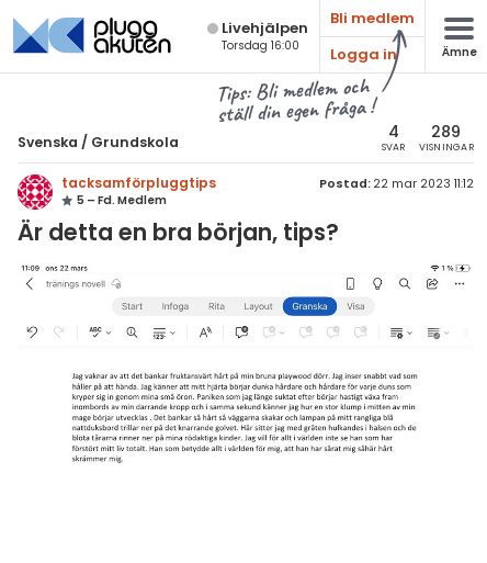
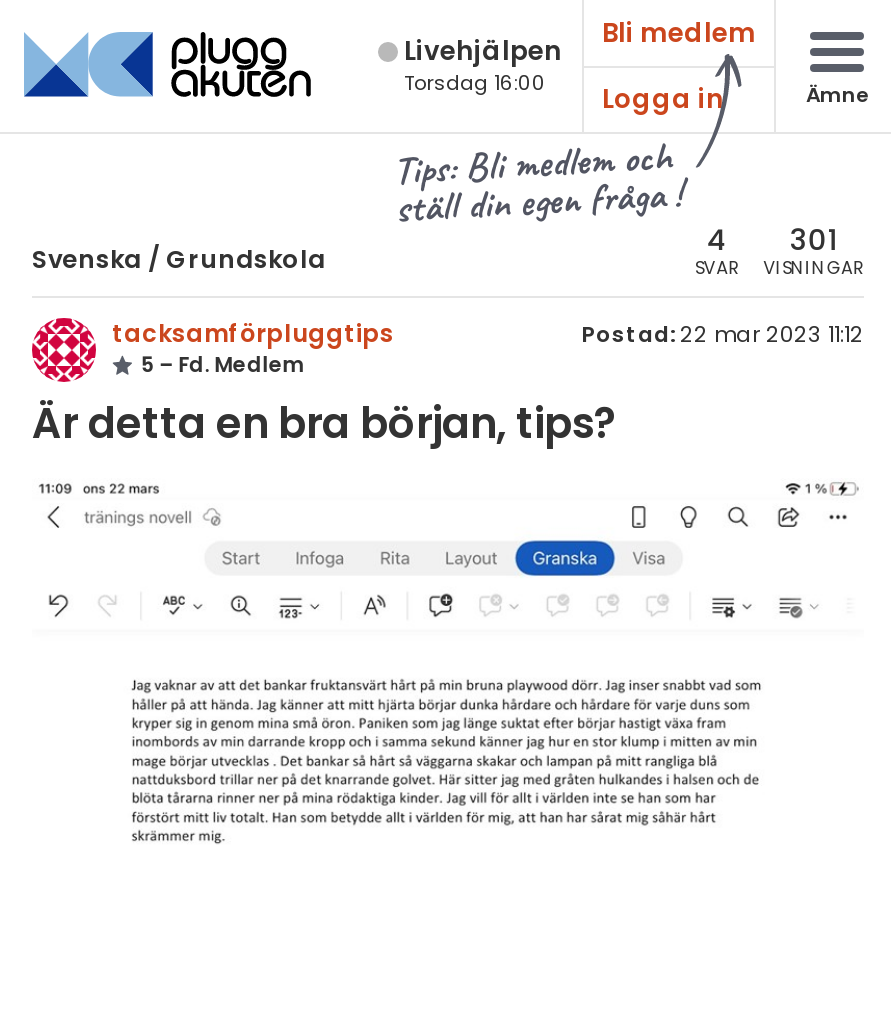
- 289
+ 301
